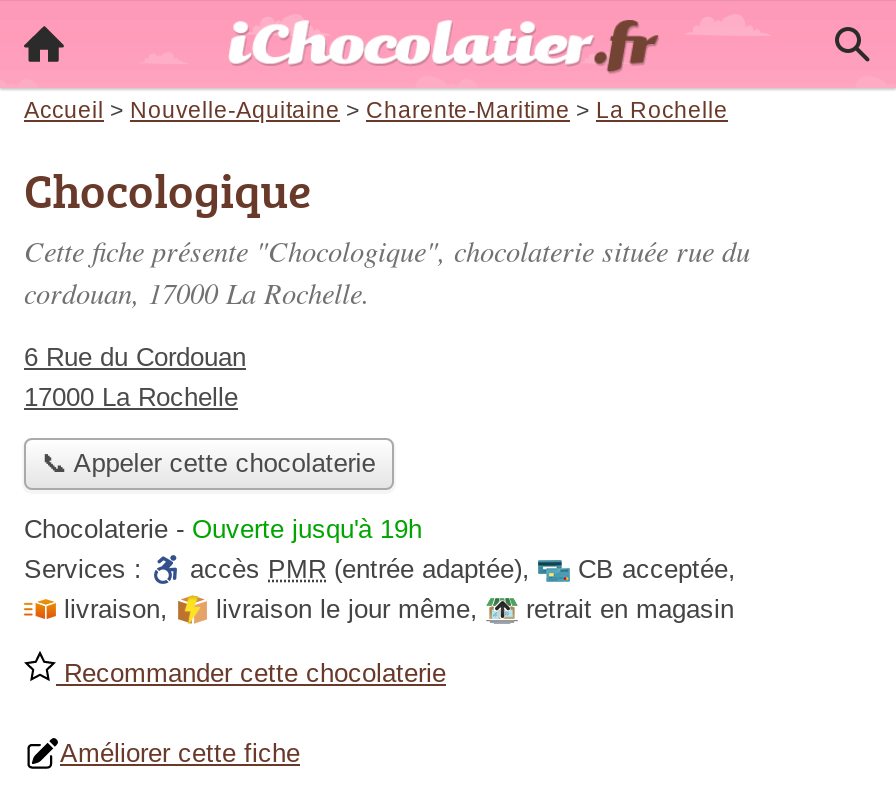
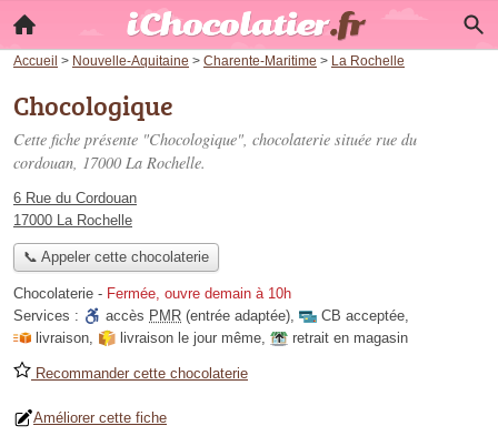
- Chocolaterie - Ouverte jusqu'à 19h
+ Chocolaterie - Fermée, ouvre demain à 10h
